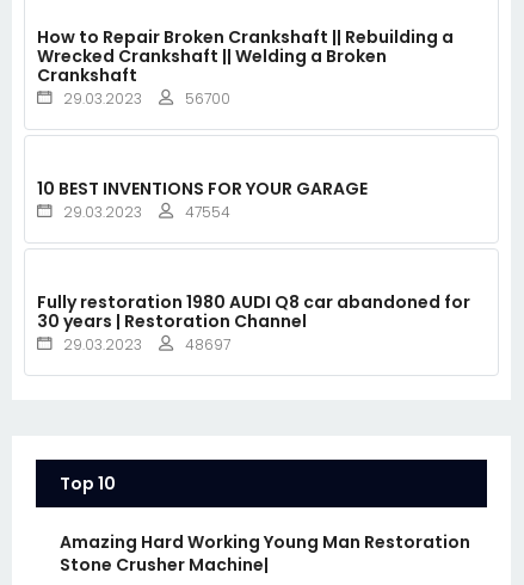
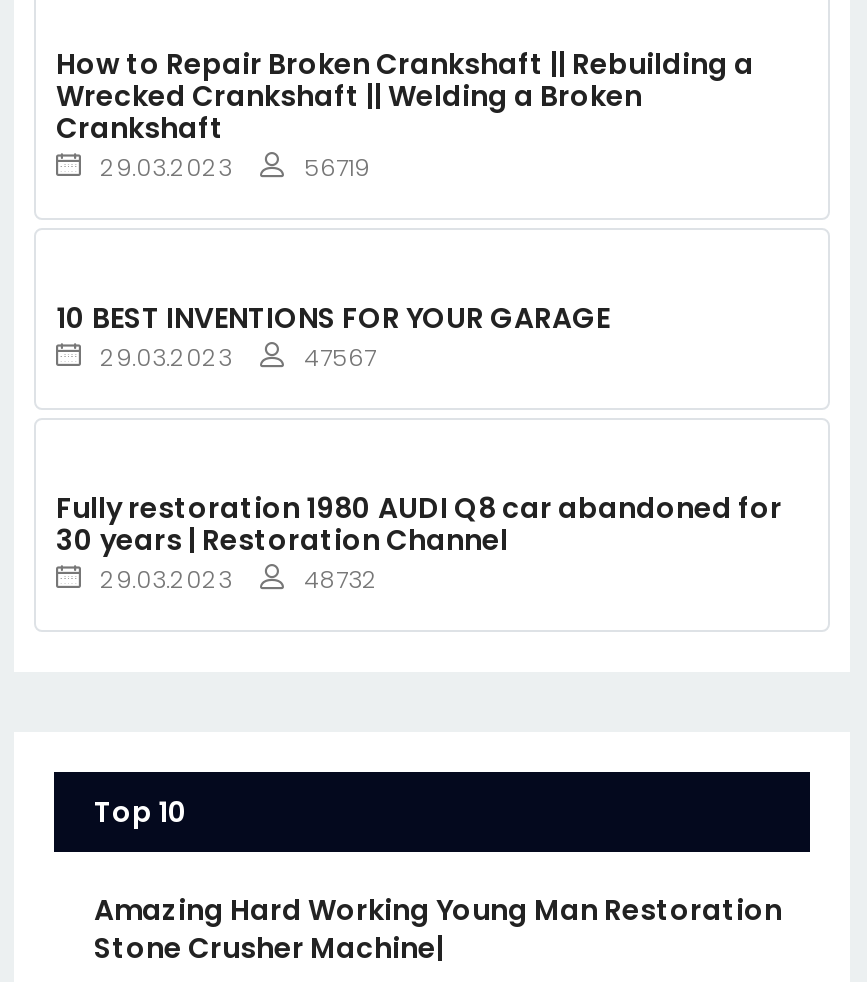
- 56700
+ 56719

- 47554
+ 47567

- 48697
+ 48732
